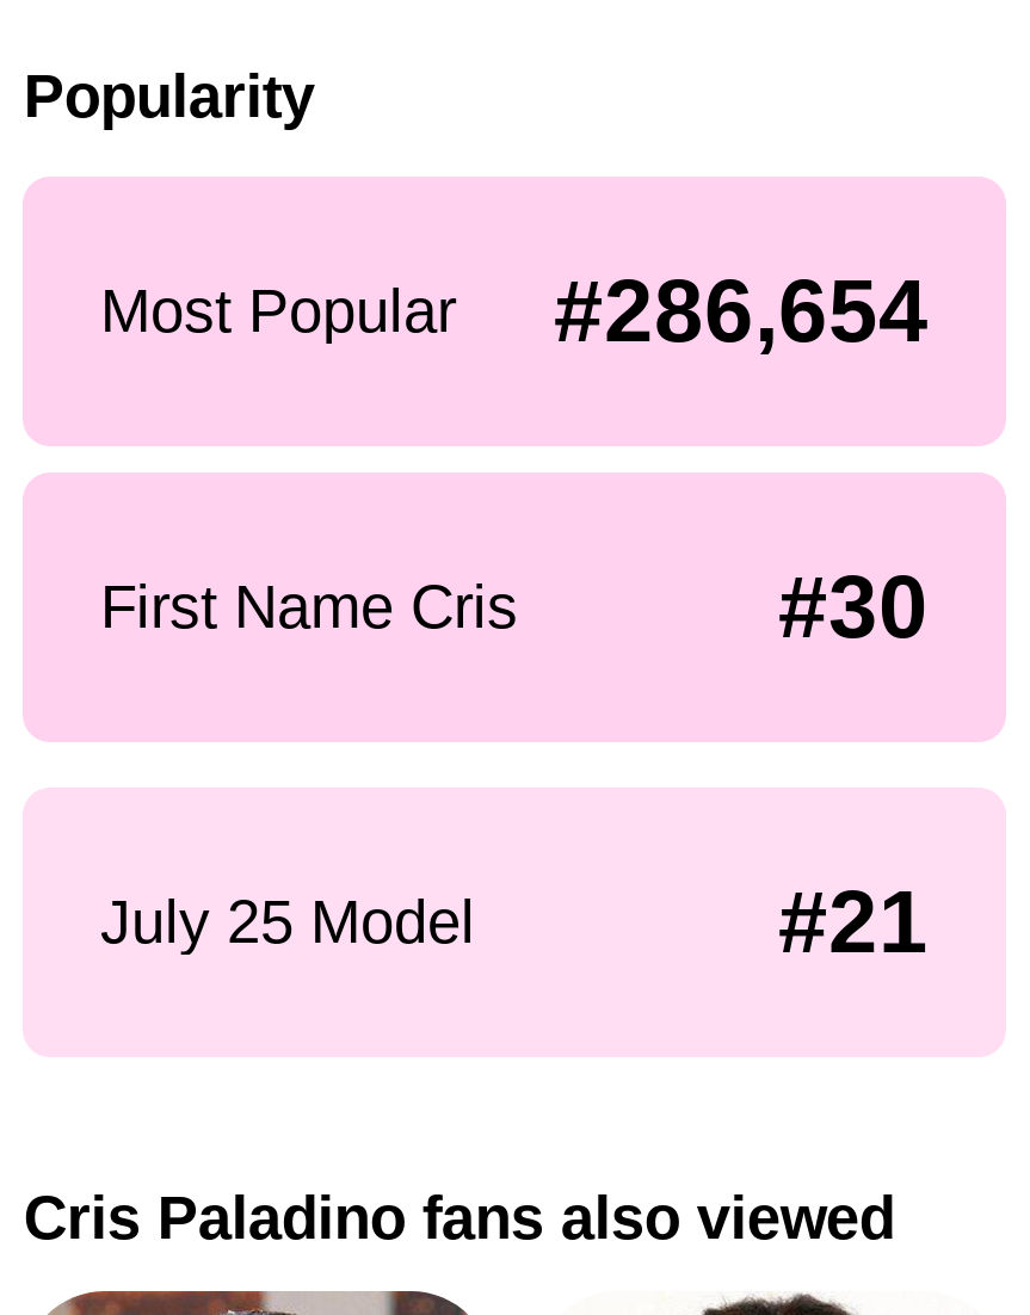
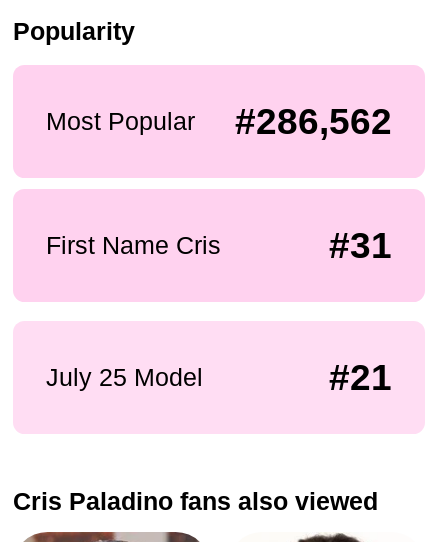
- Most Popular #286,654
+ Most Popular #286,562

- #30
+ #31
